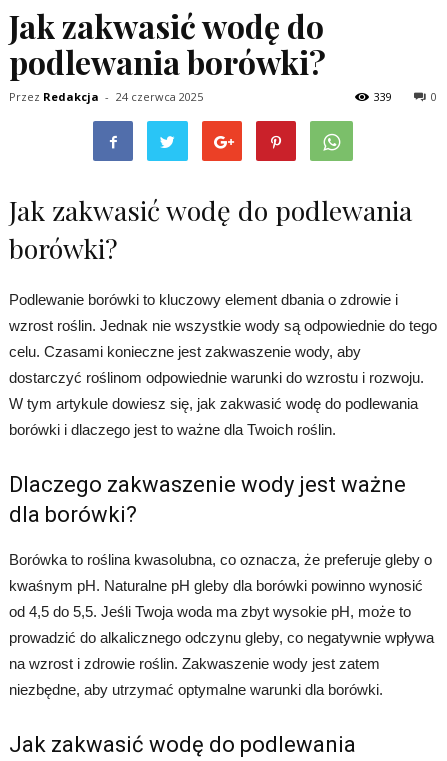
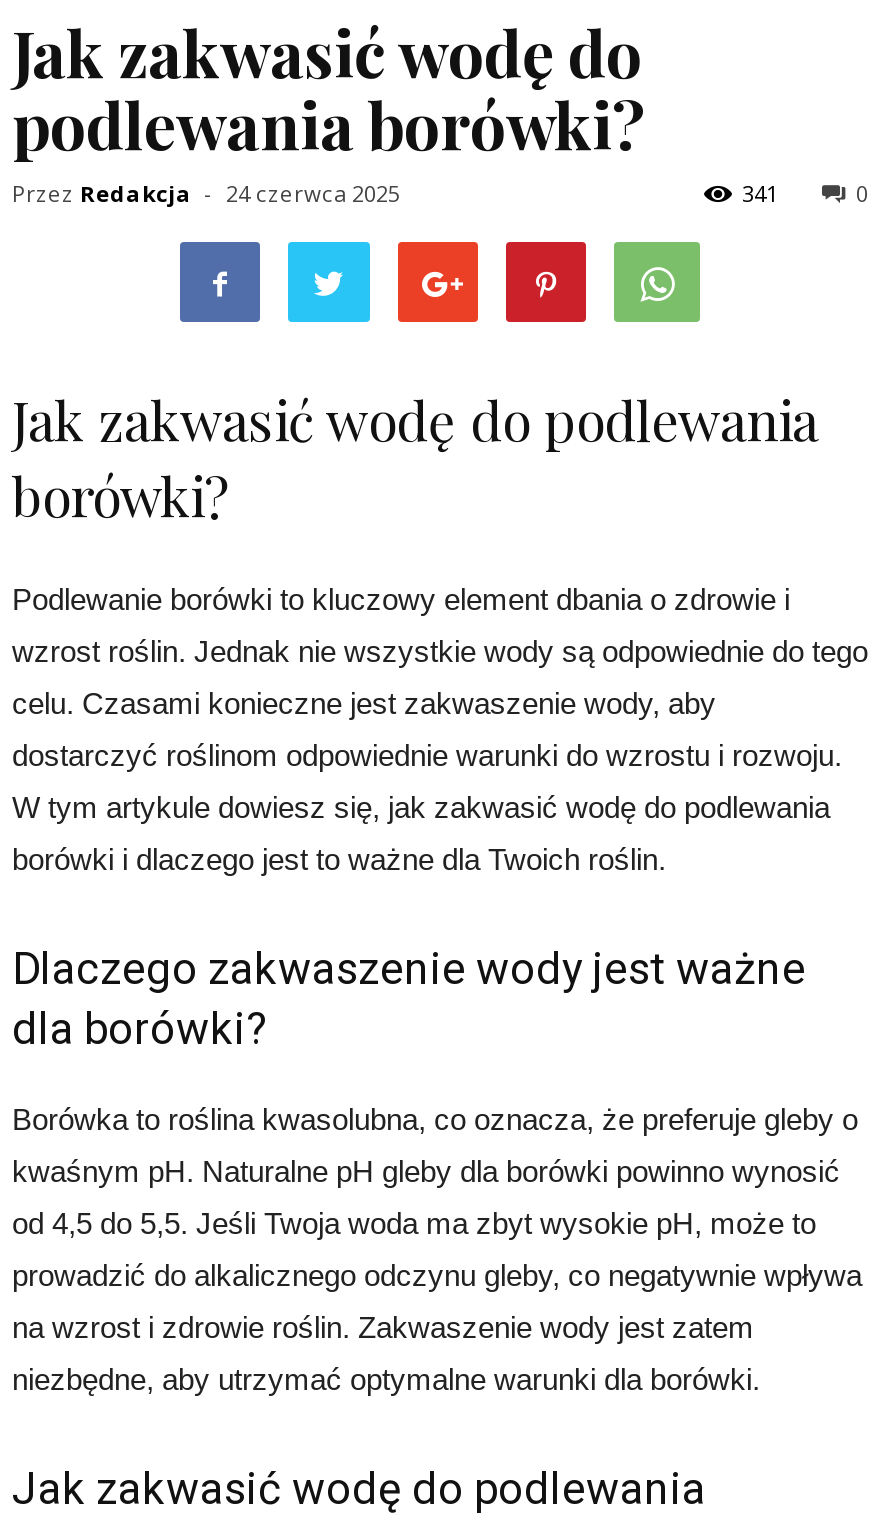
- 339
+ 341
